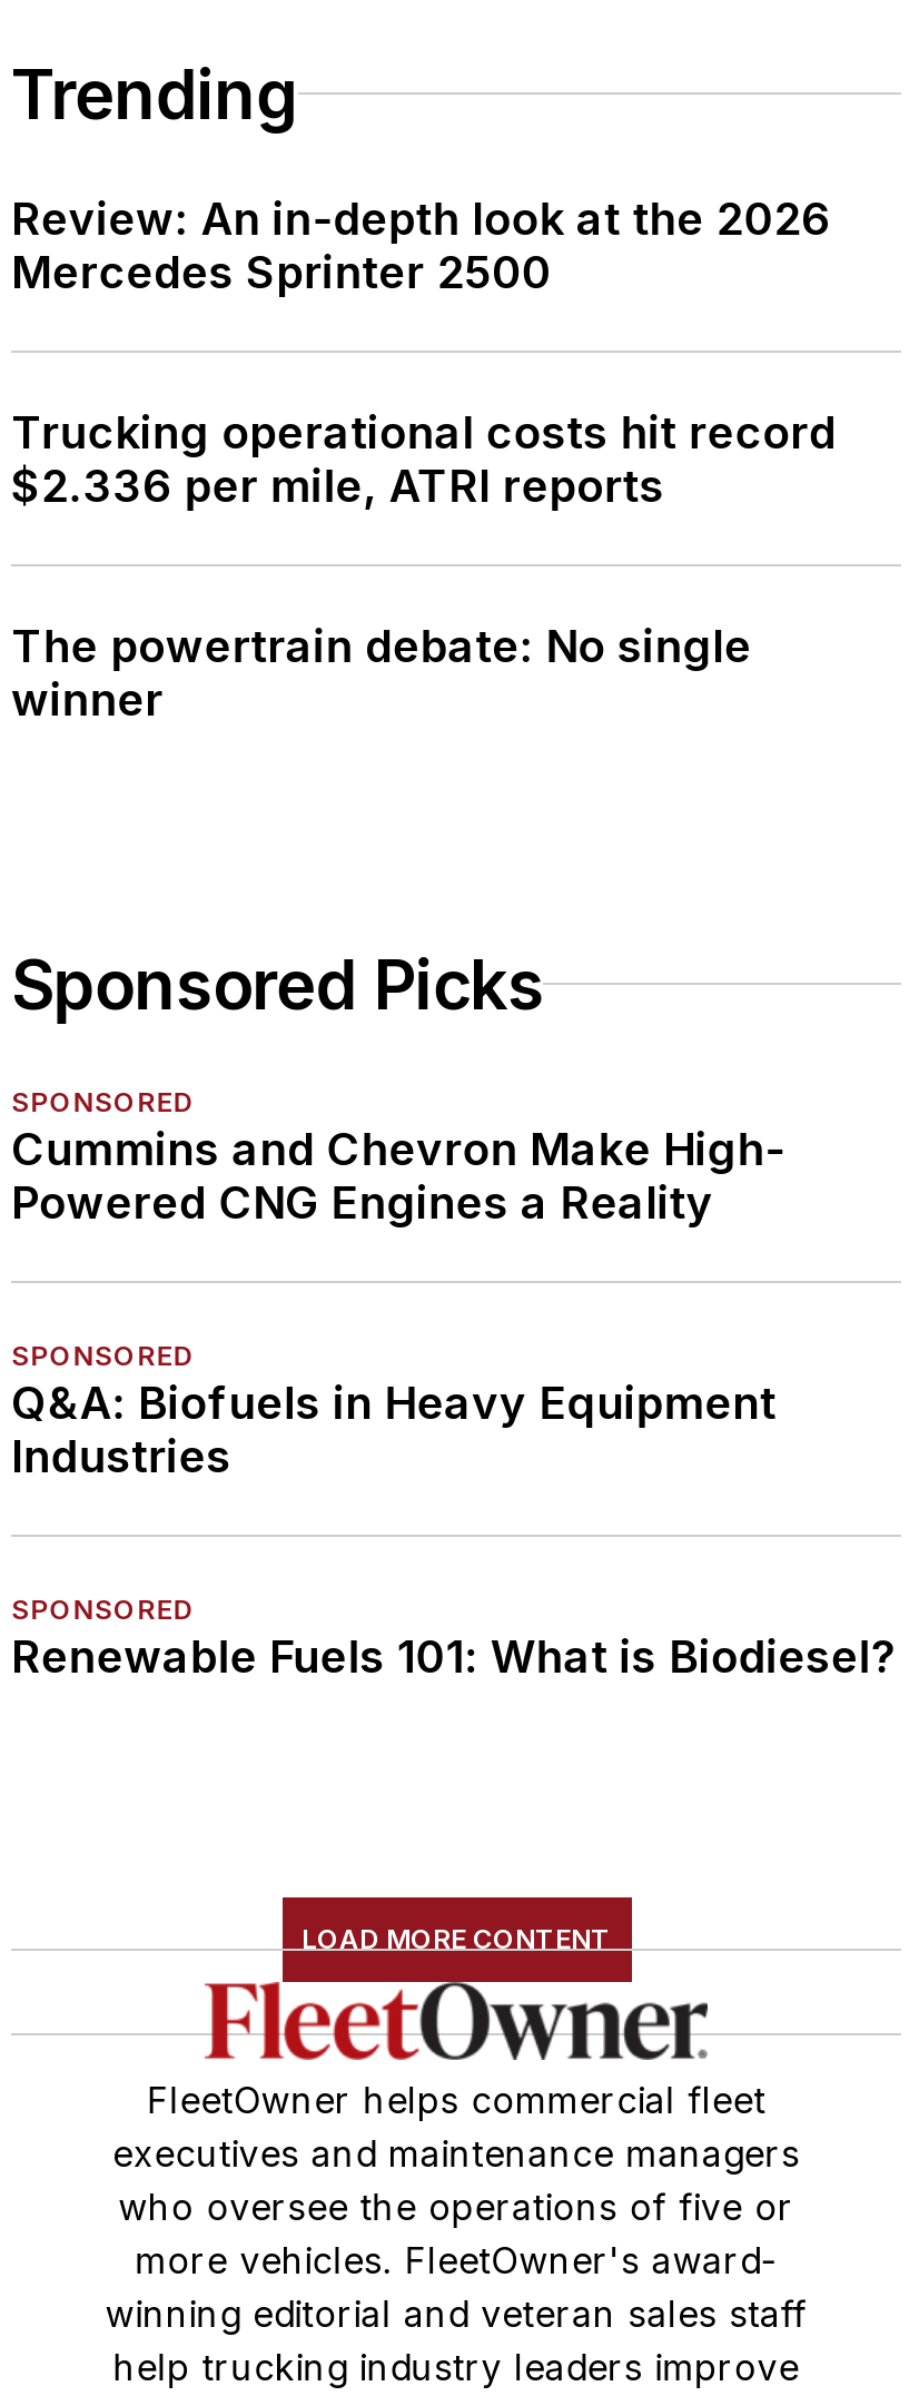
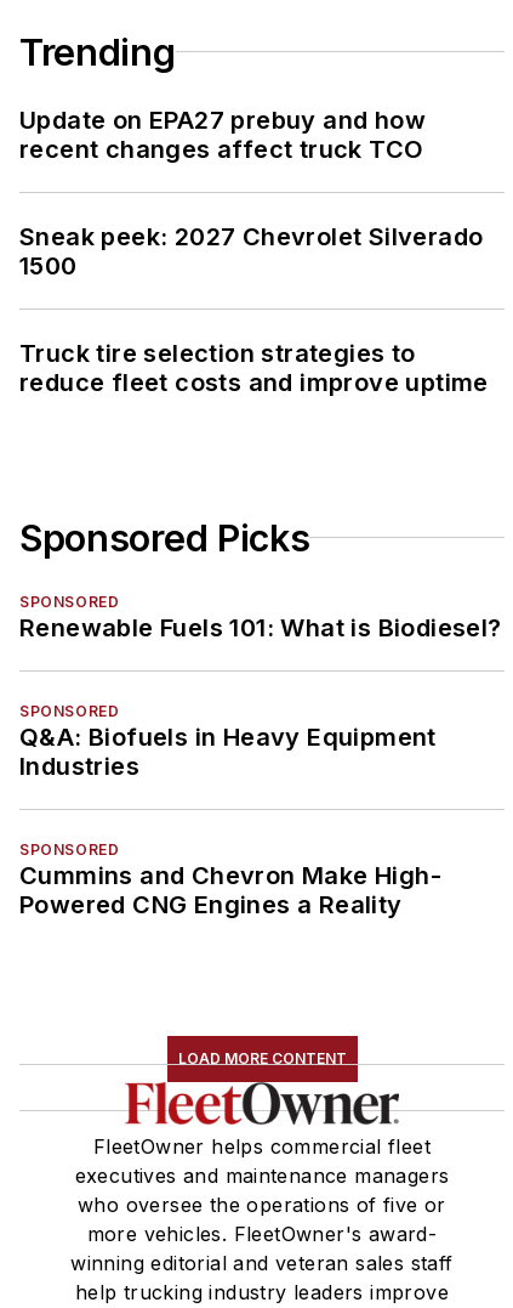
- Review: An in-depth look at the 2026
- Mercedes Sprinter 2500
+ Update on EPA27 prebuy and how
+ recent changes affect truck TCO

- Trucking operational costs hit record
- $2.336 per mile, ATRI reports
+ Sneak peek: 2027 Chevrolet Silverado
+ 1500

- The powertrain debate: No single
- winner
+ Truck tire selection strategies to
+ reduce fleet costs and improve uptime

moved down: Cummins and Chevron Make High- | Powered CNG Engines a Reality

moved up: SPONSORED | Q&A: Biofuels in Heavy Equipment | Industries | SPONSORED

moved up: Renewable Fuels 101: What is Biodiesel?
